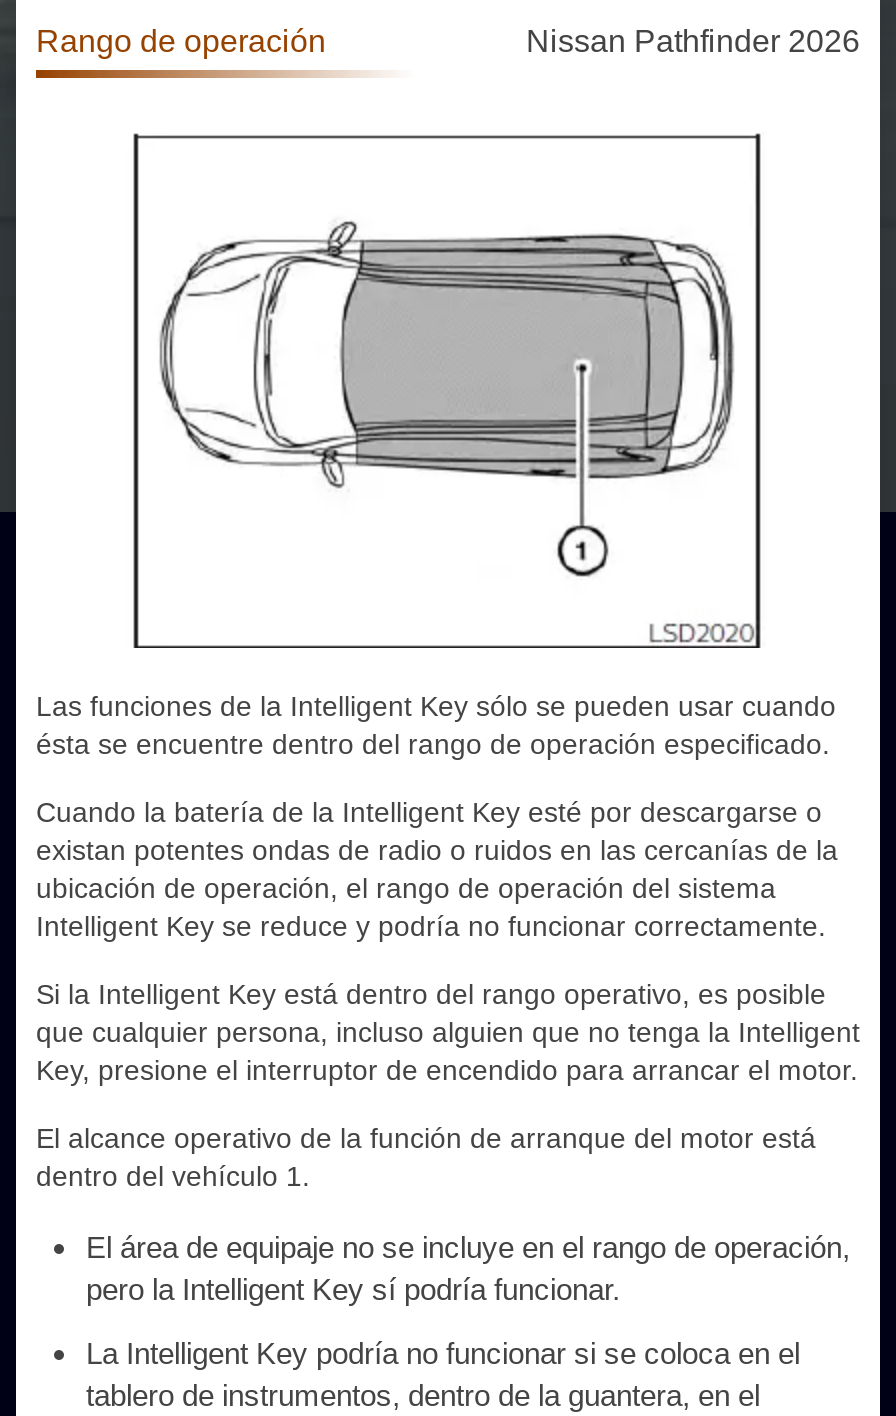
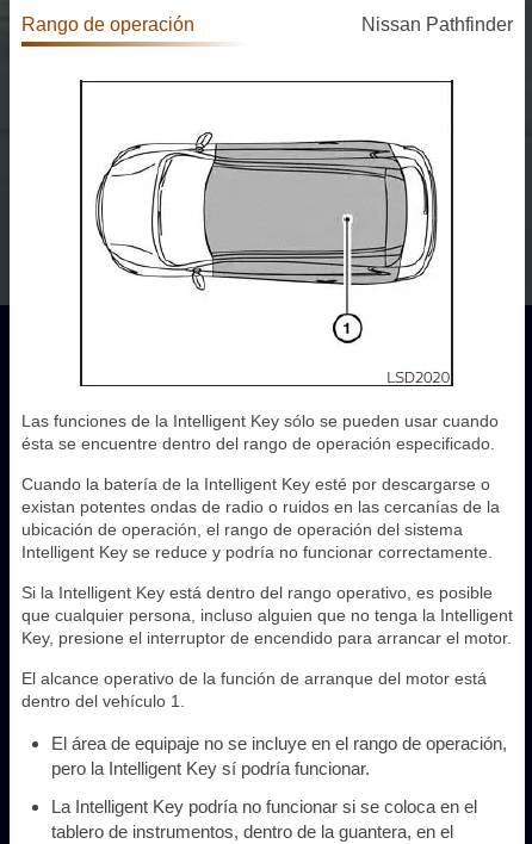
- Nissan Pathfinder 2026
+ Nissan Pathfinder
